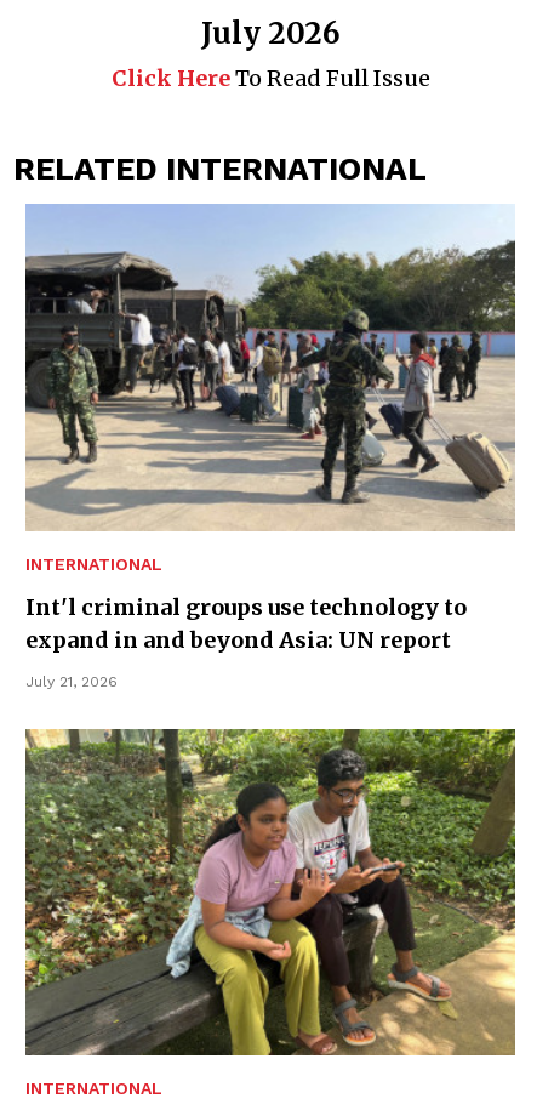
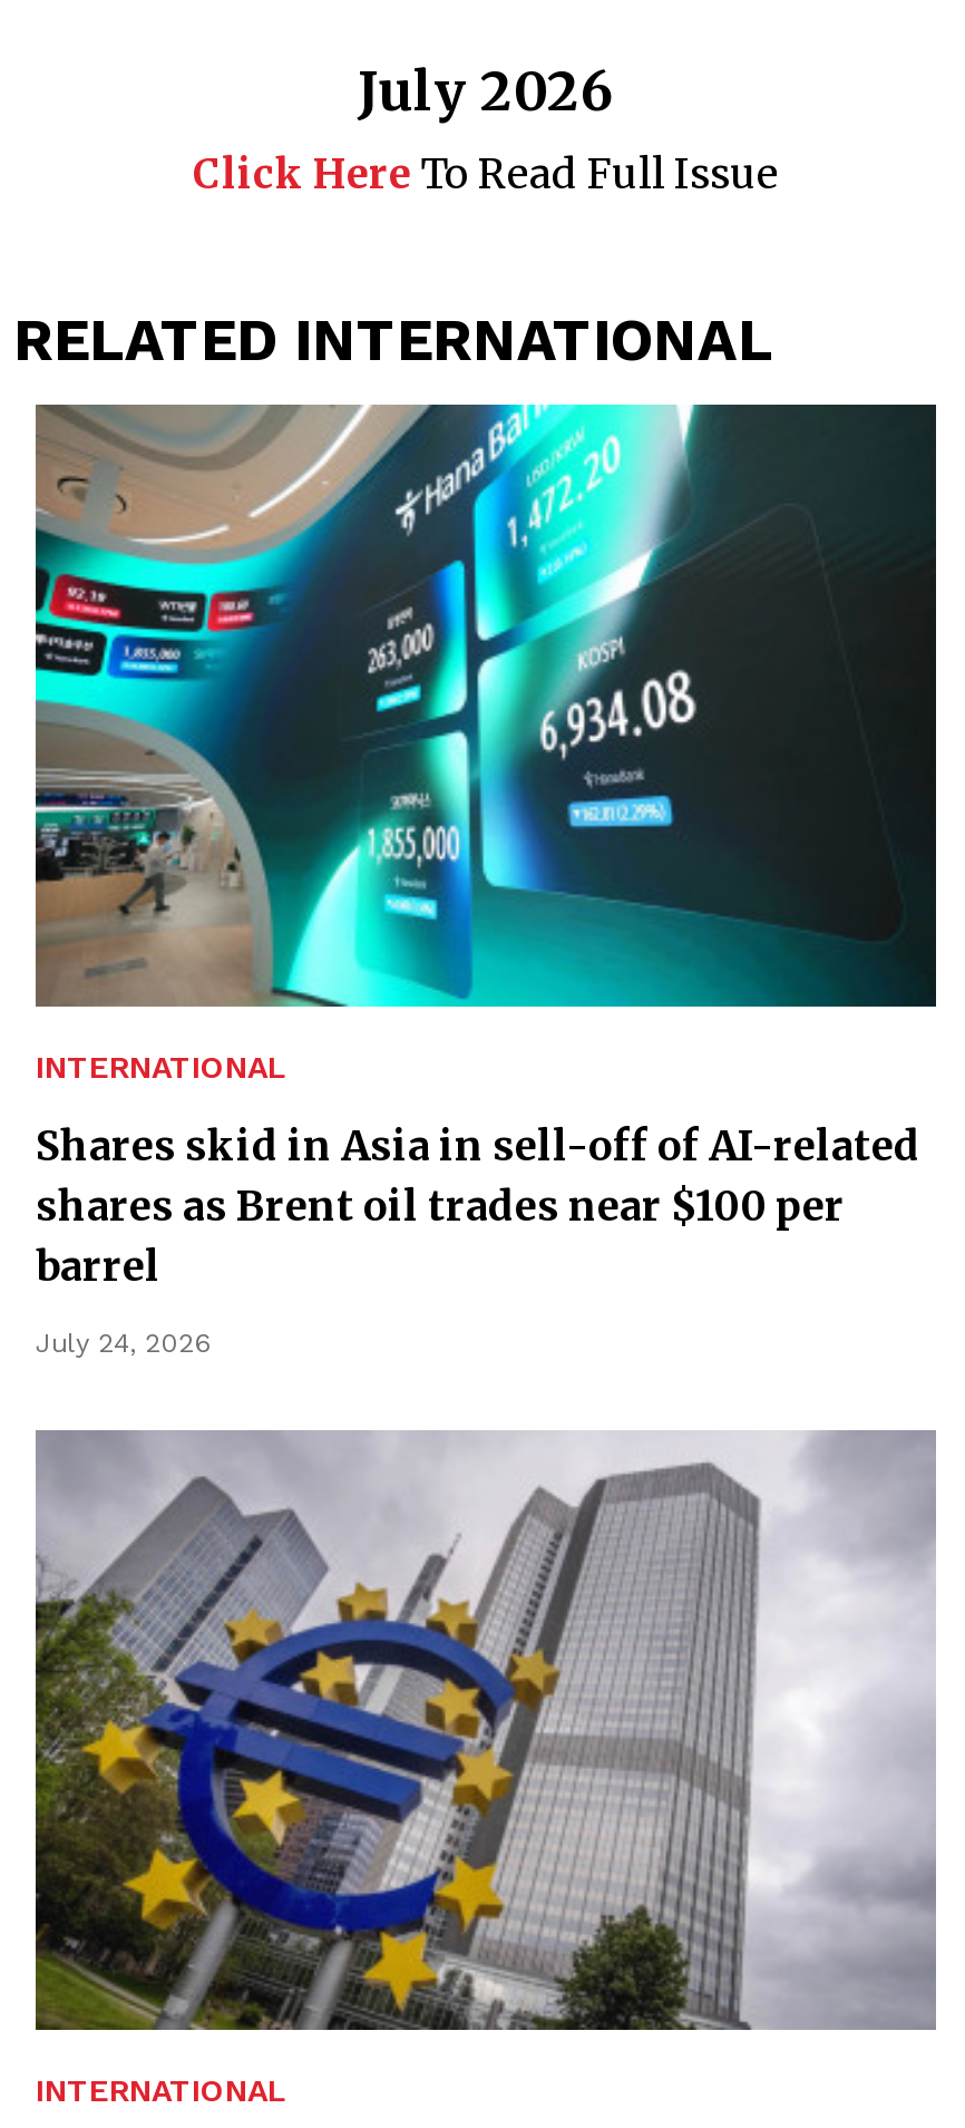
- [image]
+ [image]

- Int'l criminal groups use technology to
- expand in and beyond Asia: UN report
+ Shares skid in Asia in sell-off of AI-related
+ shares as Brent oil trades near $100 per
+ barrel

- July 21, 2026
+ July 24, 2026

- [image]
+ [image]
